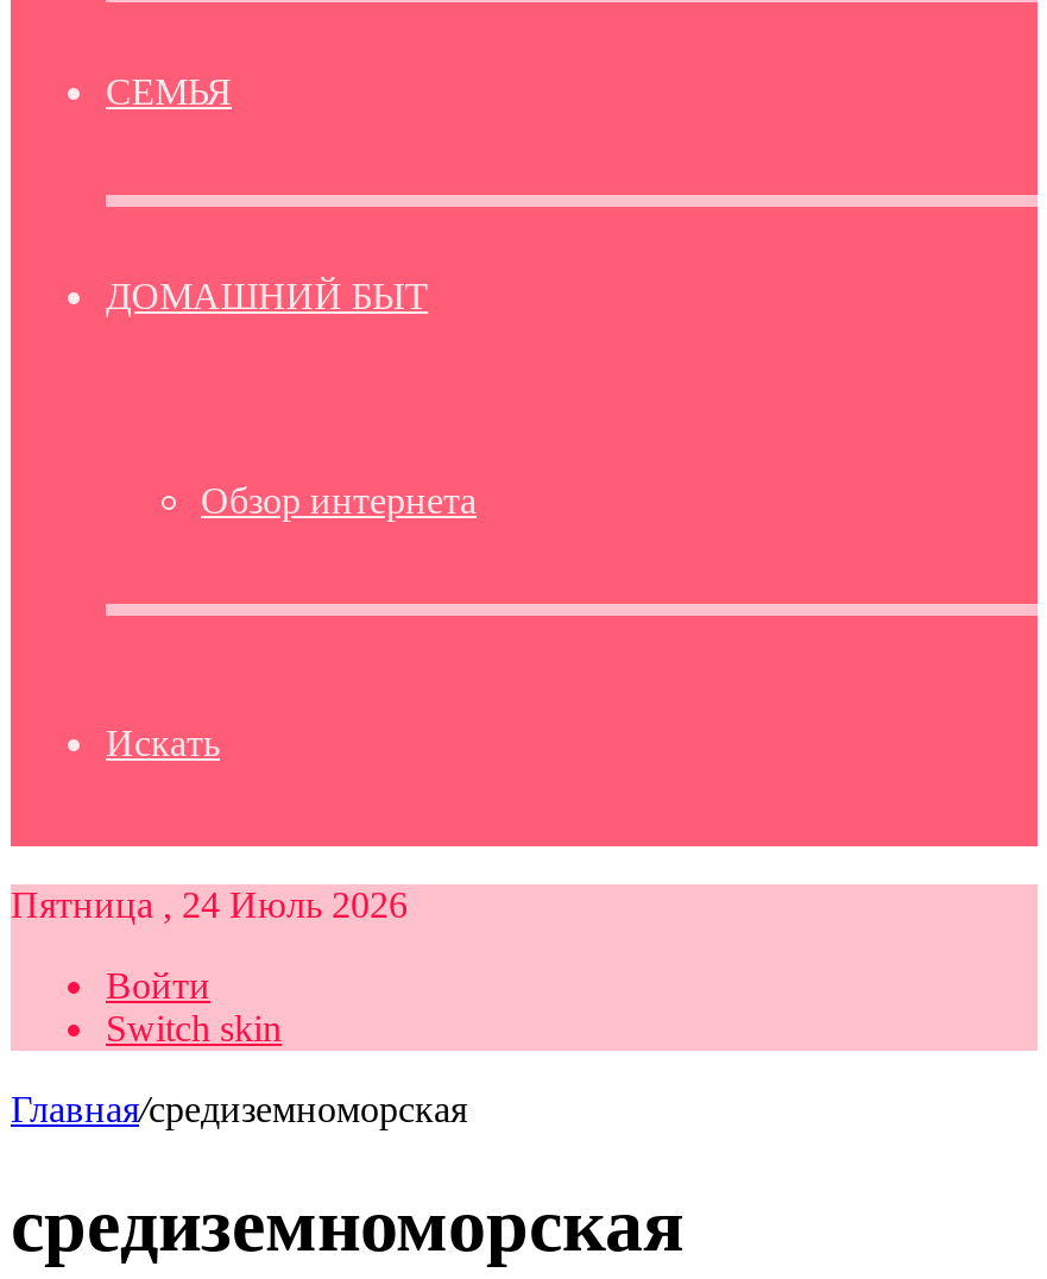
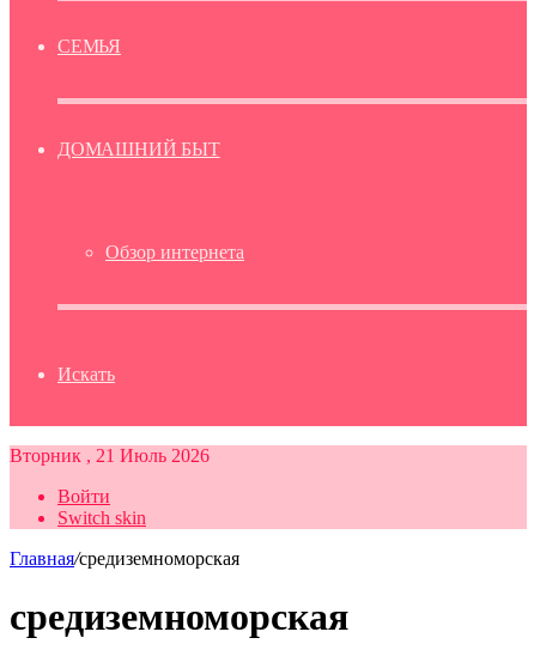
- Пятница , 24 Июль 2026
+ Вторник , 21 Июль 2026
